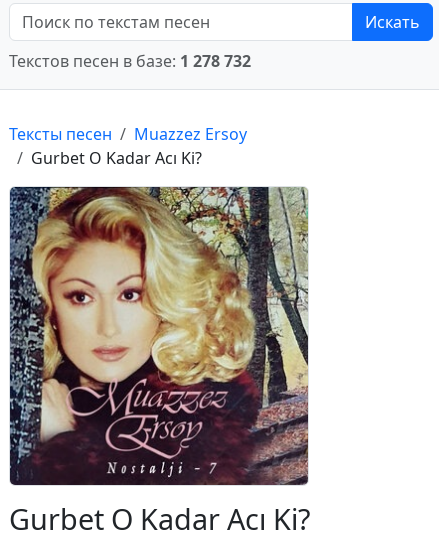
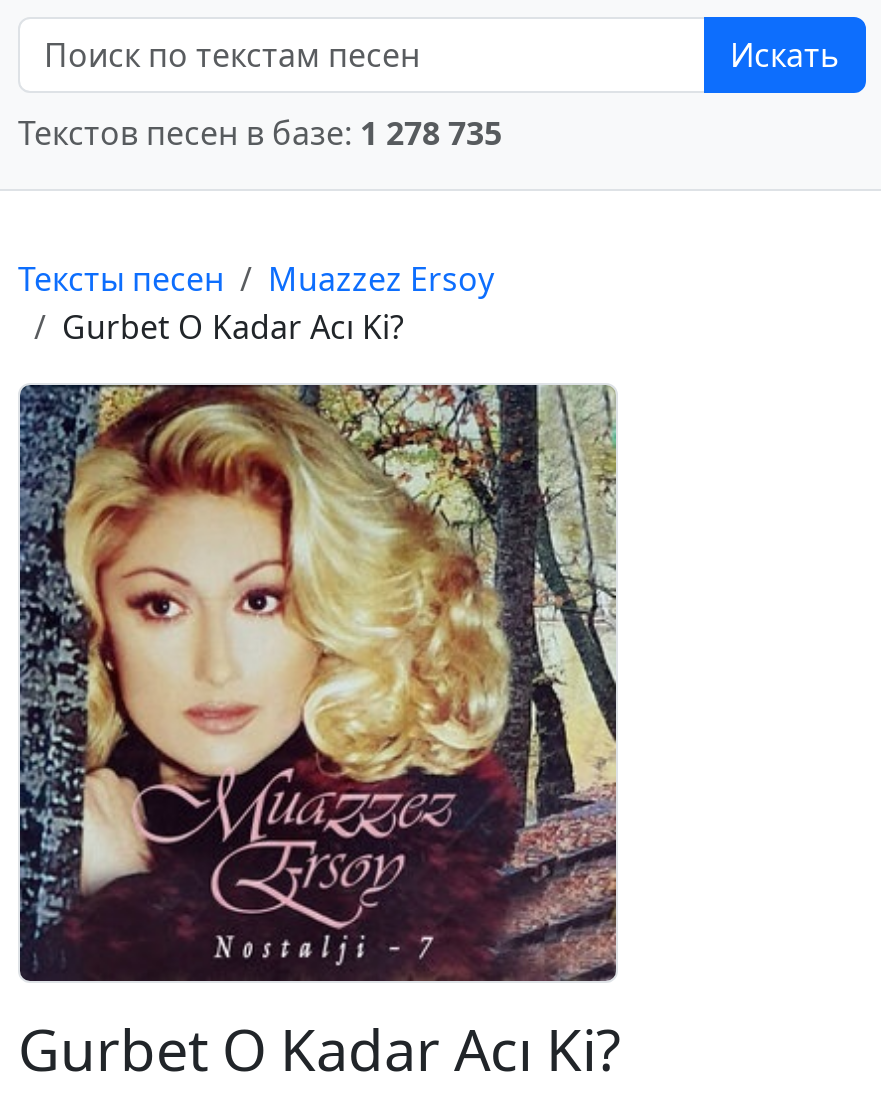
- Текстов песен в базе: 1 278 732
+ Текстов песен в базе: 1 278 735
